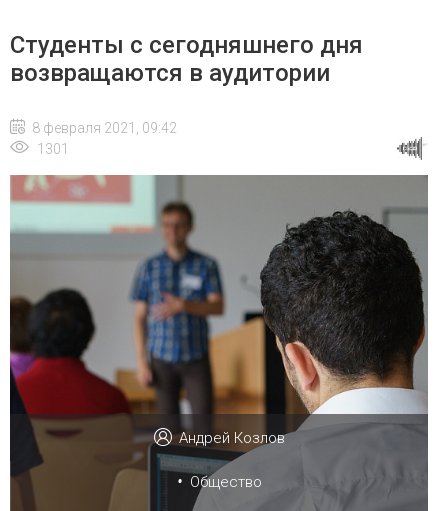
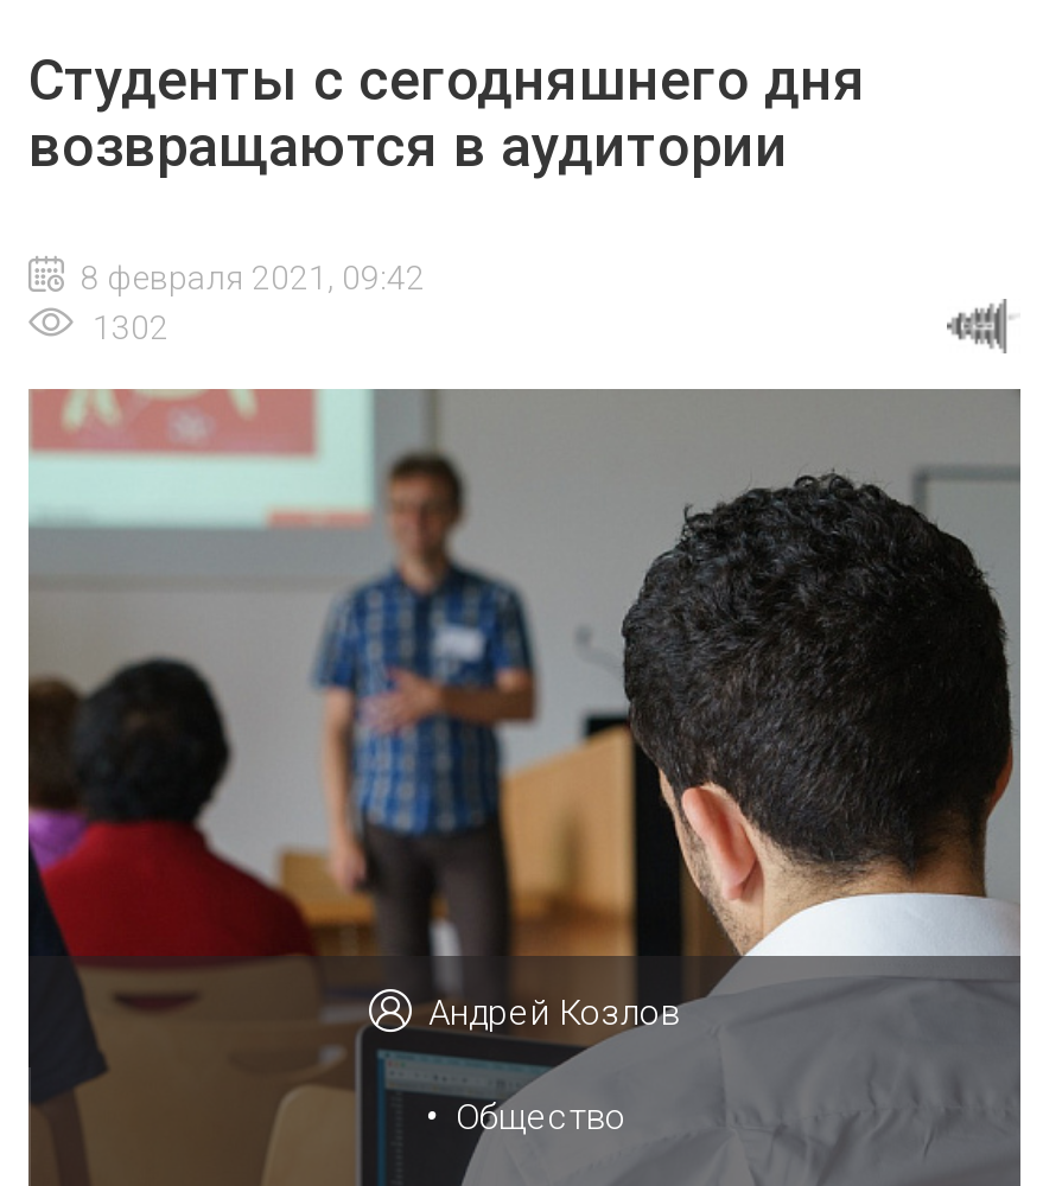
- 1301
+ 1302
